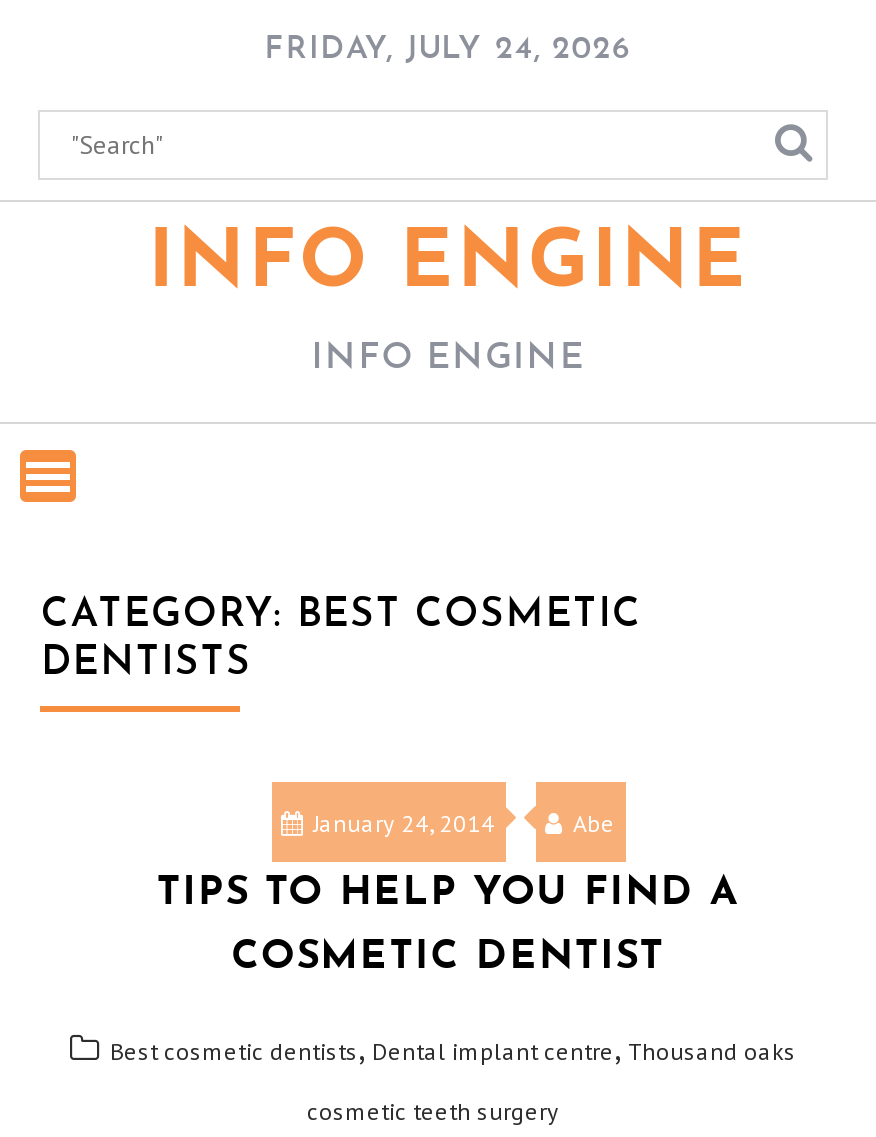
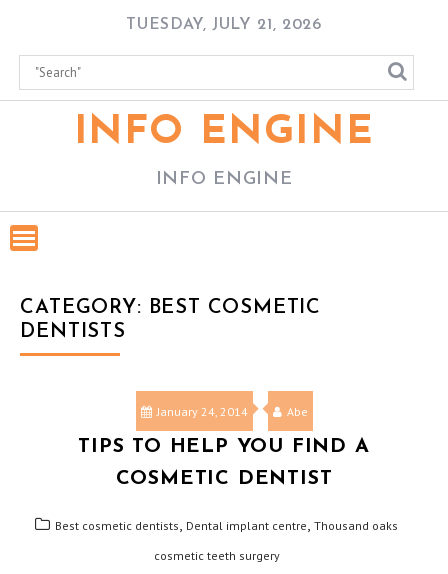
- FRIDAY, JULY 24, 2026
+ TUESDAY, JULY 21, 2026
